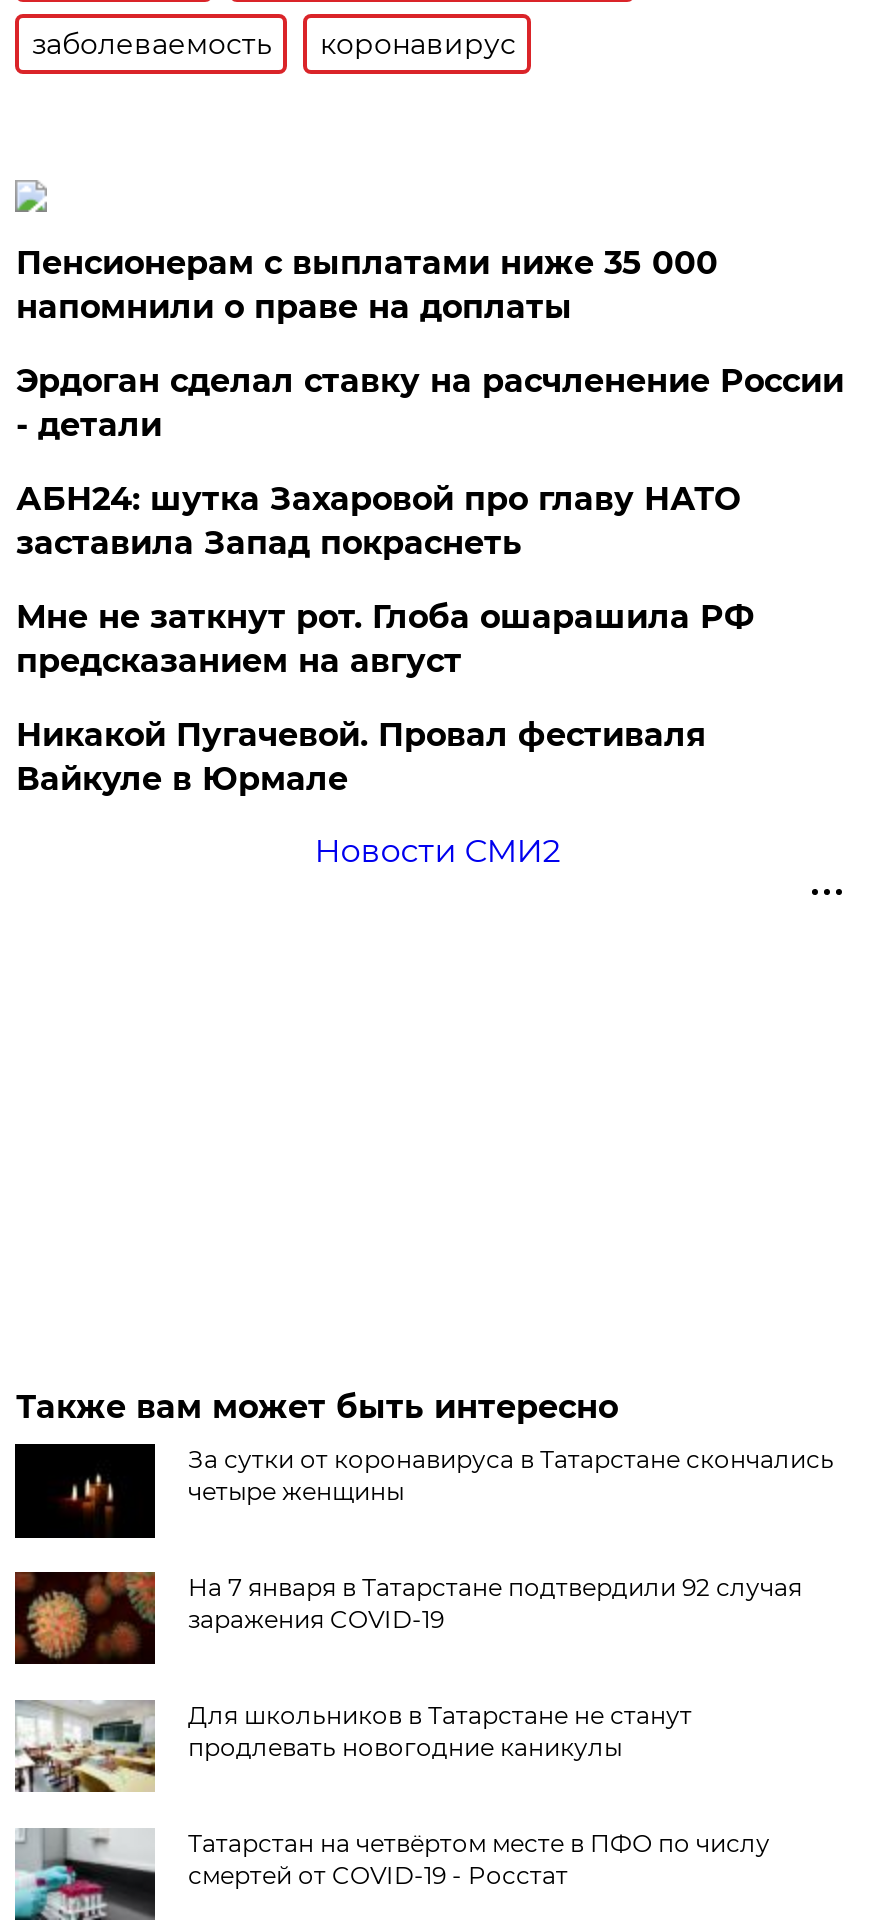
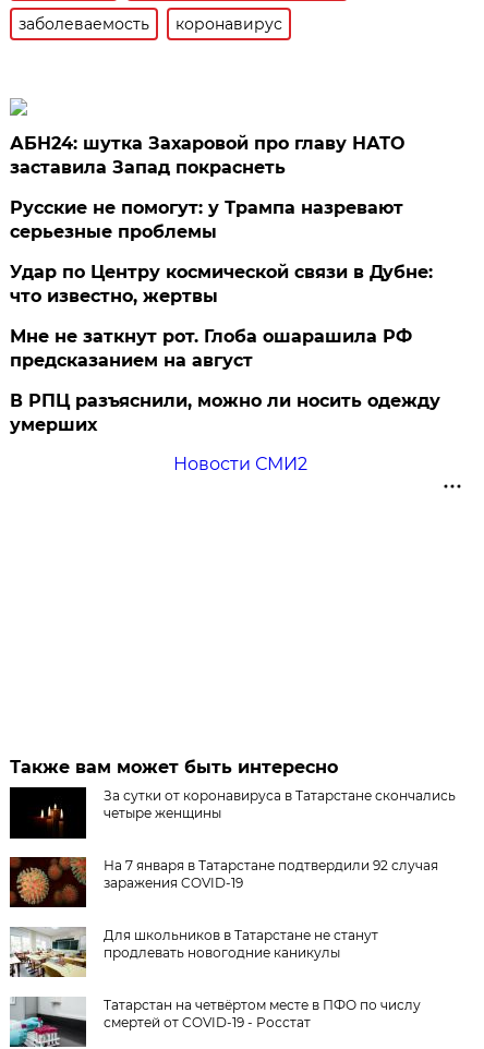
- Пенсионерам с выплатами ниже 35 000
- напомнили о праве на доплаты
- Эрдоган сделал ставку на расчленение России
- - детали

moved up: АБН24: шутка Захаровой про главу НАТО | заставила Запад покраснеть

+ Русские не помогут: у Трампа назревают
+ серьезные проблемы
+ Удар по Центру космической связи в Дубне:
+ что известно, жертвы

- Никакой Пугачевой. Провал фестиваля
- Вайкуле в Юрмале
+ В РПЦ разъяснили, можно ли носить одежду
+ умерших
